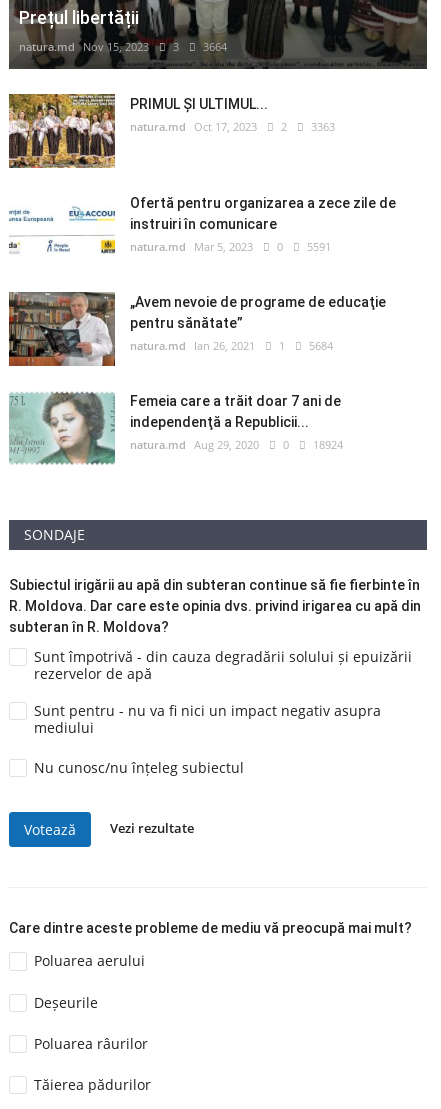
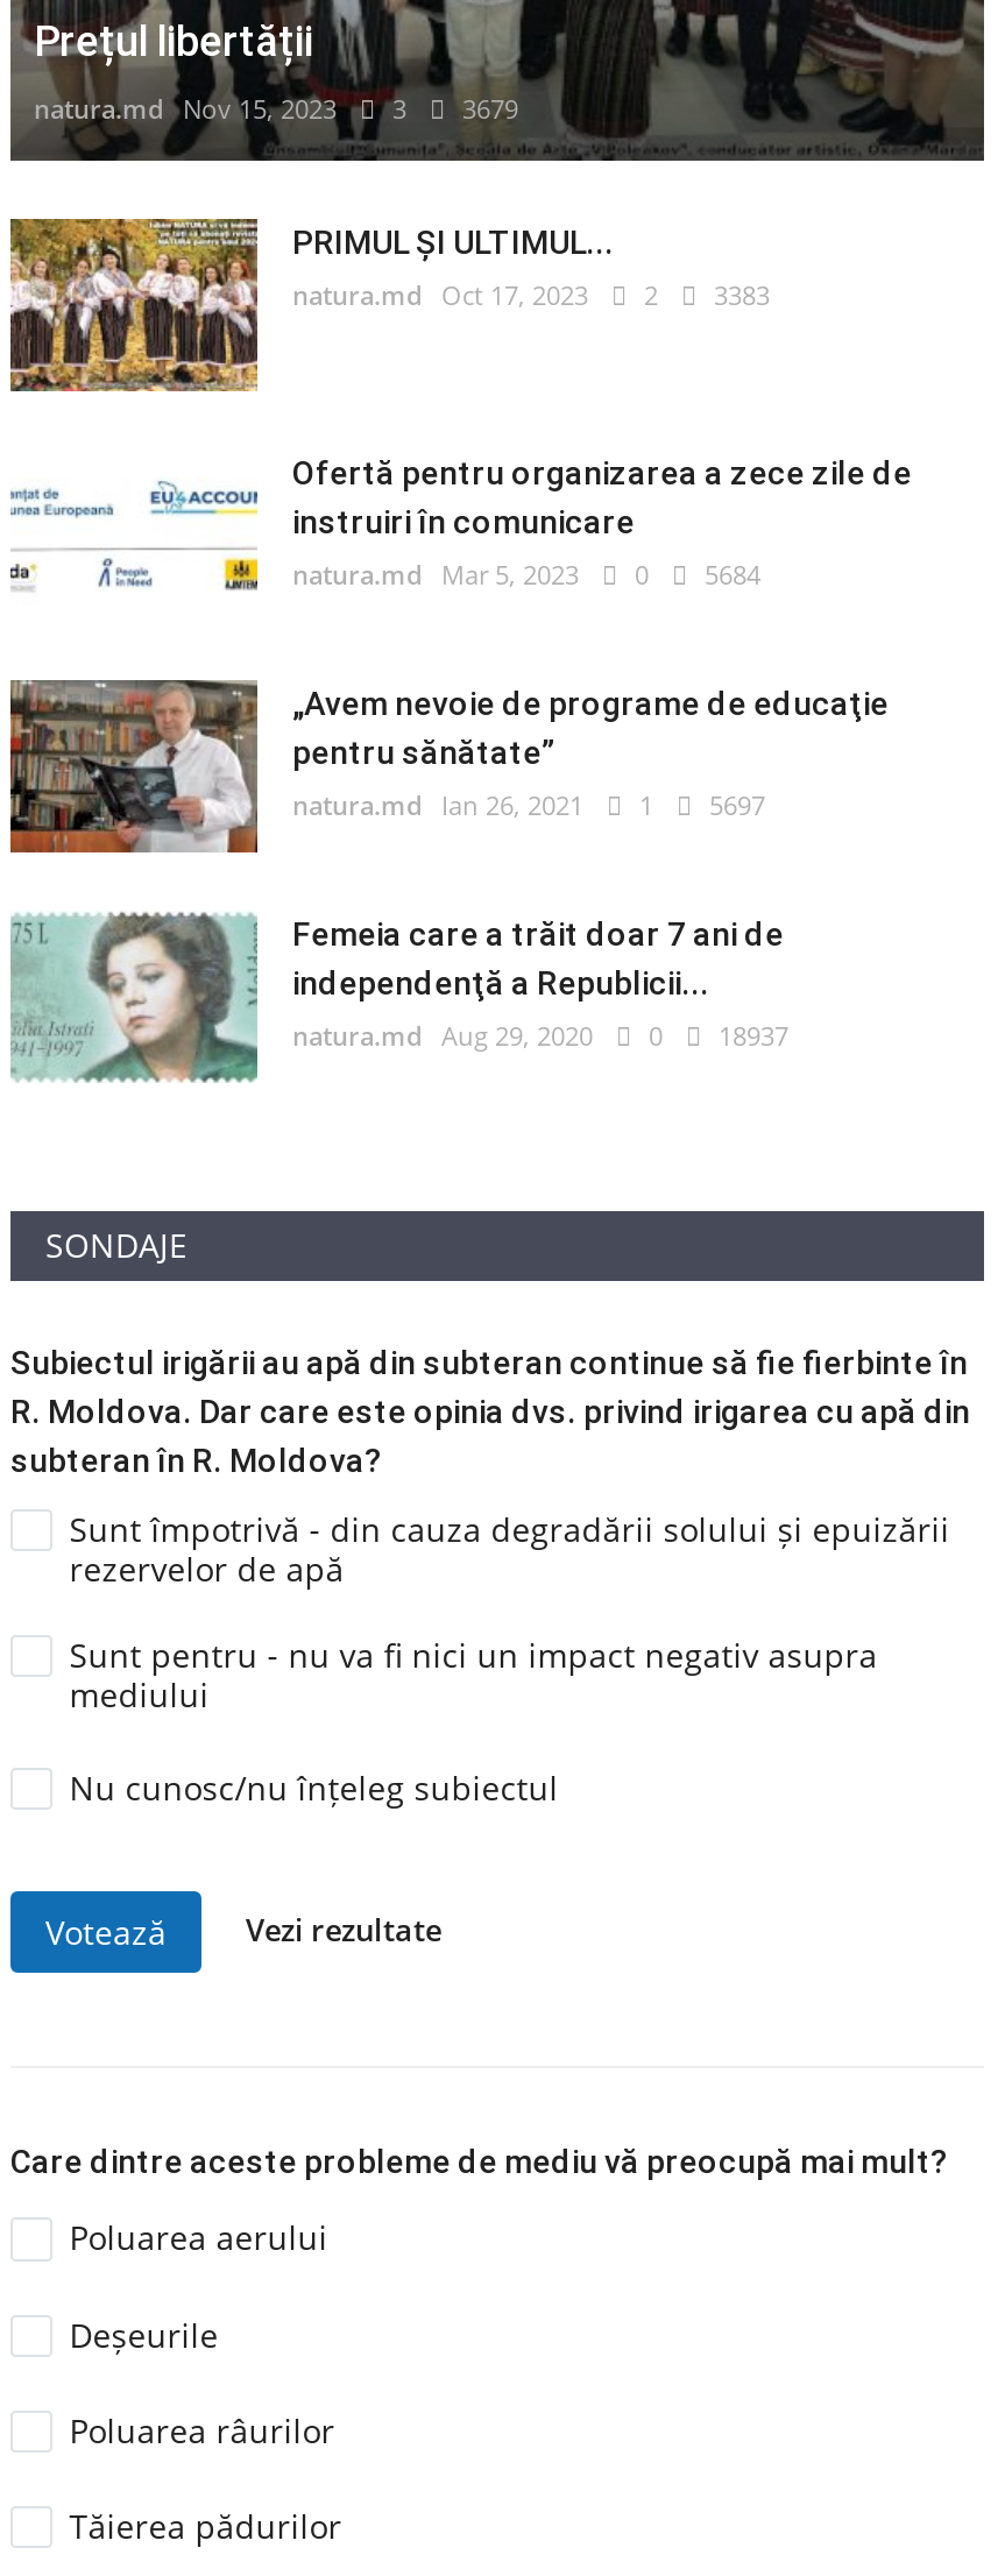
- natura.md Nov 15, 2023 3 3664
+ natura.md Nov 15, 2023 3 3679

- natura.md Oct 17, 2023 2 3363
+ natura.md Oct 17, 2023 2 3383

- natura.md Mar 5, 2023 0 5591
+ natura.md Mar 5, 2023 0 5684

- natura.md Ian 26, 2021 1 5684
+ natura.md Ian 26, 2021 1 5697

- natura.md Aug 29, 2020 0 18924
+ natura.md Aug 29, 2020 0 18937
